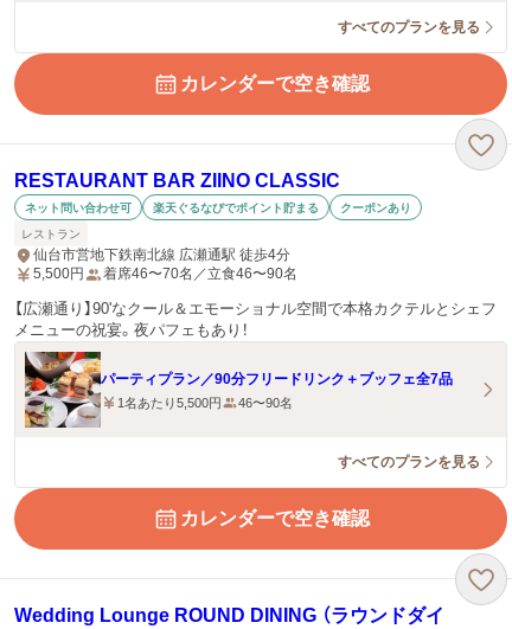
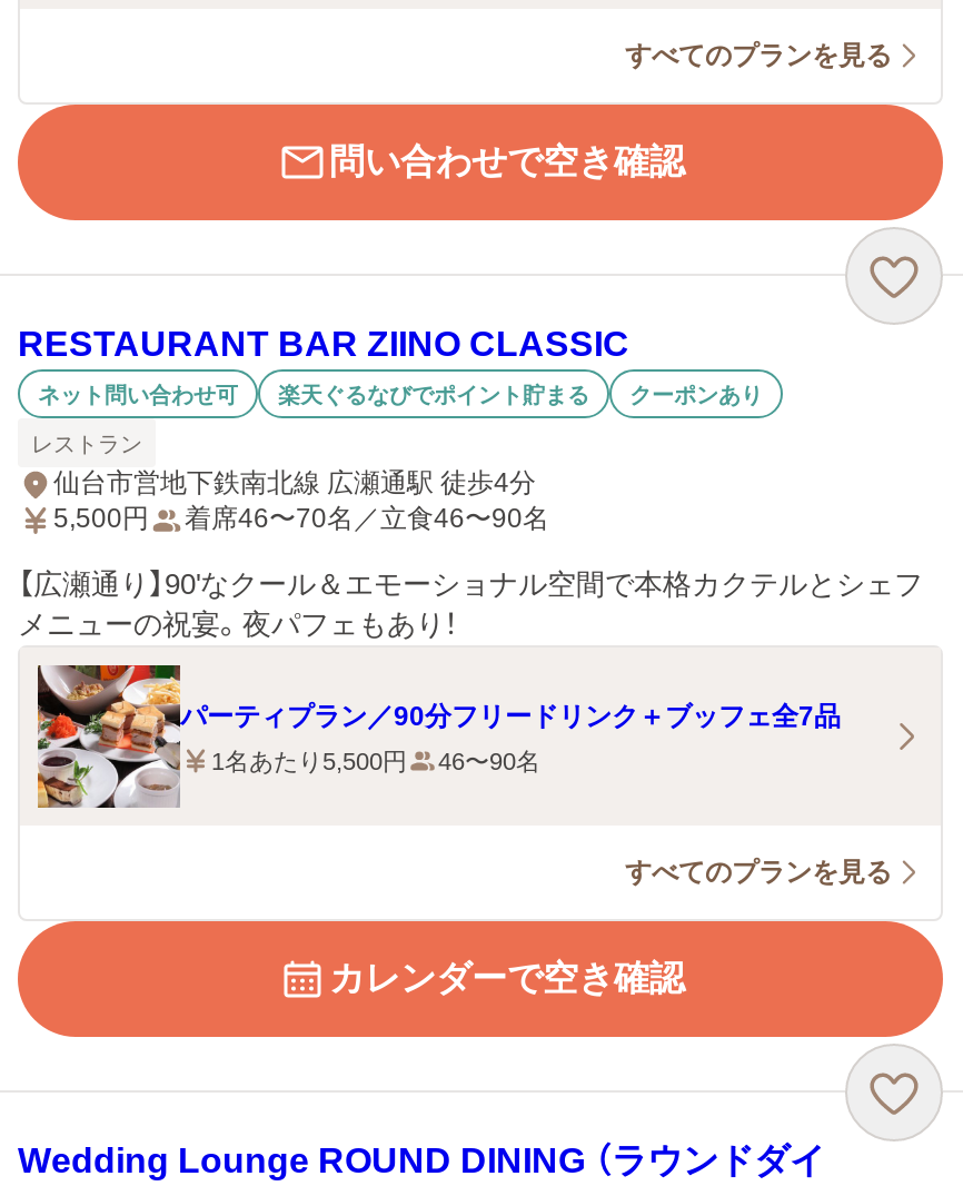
- カレンダーで空き確認
+ 問い合わせで空き確認
